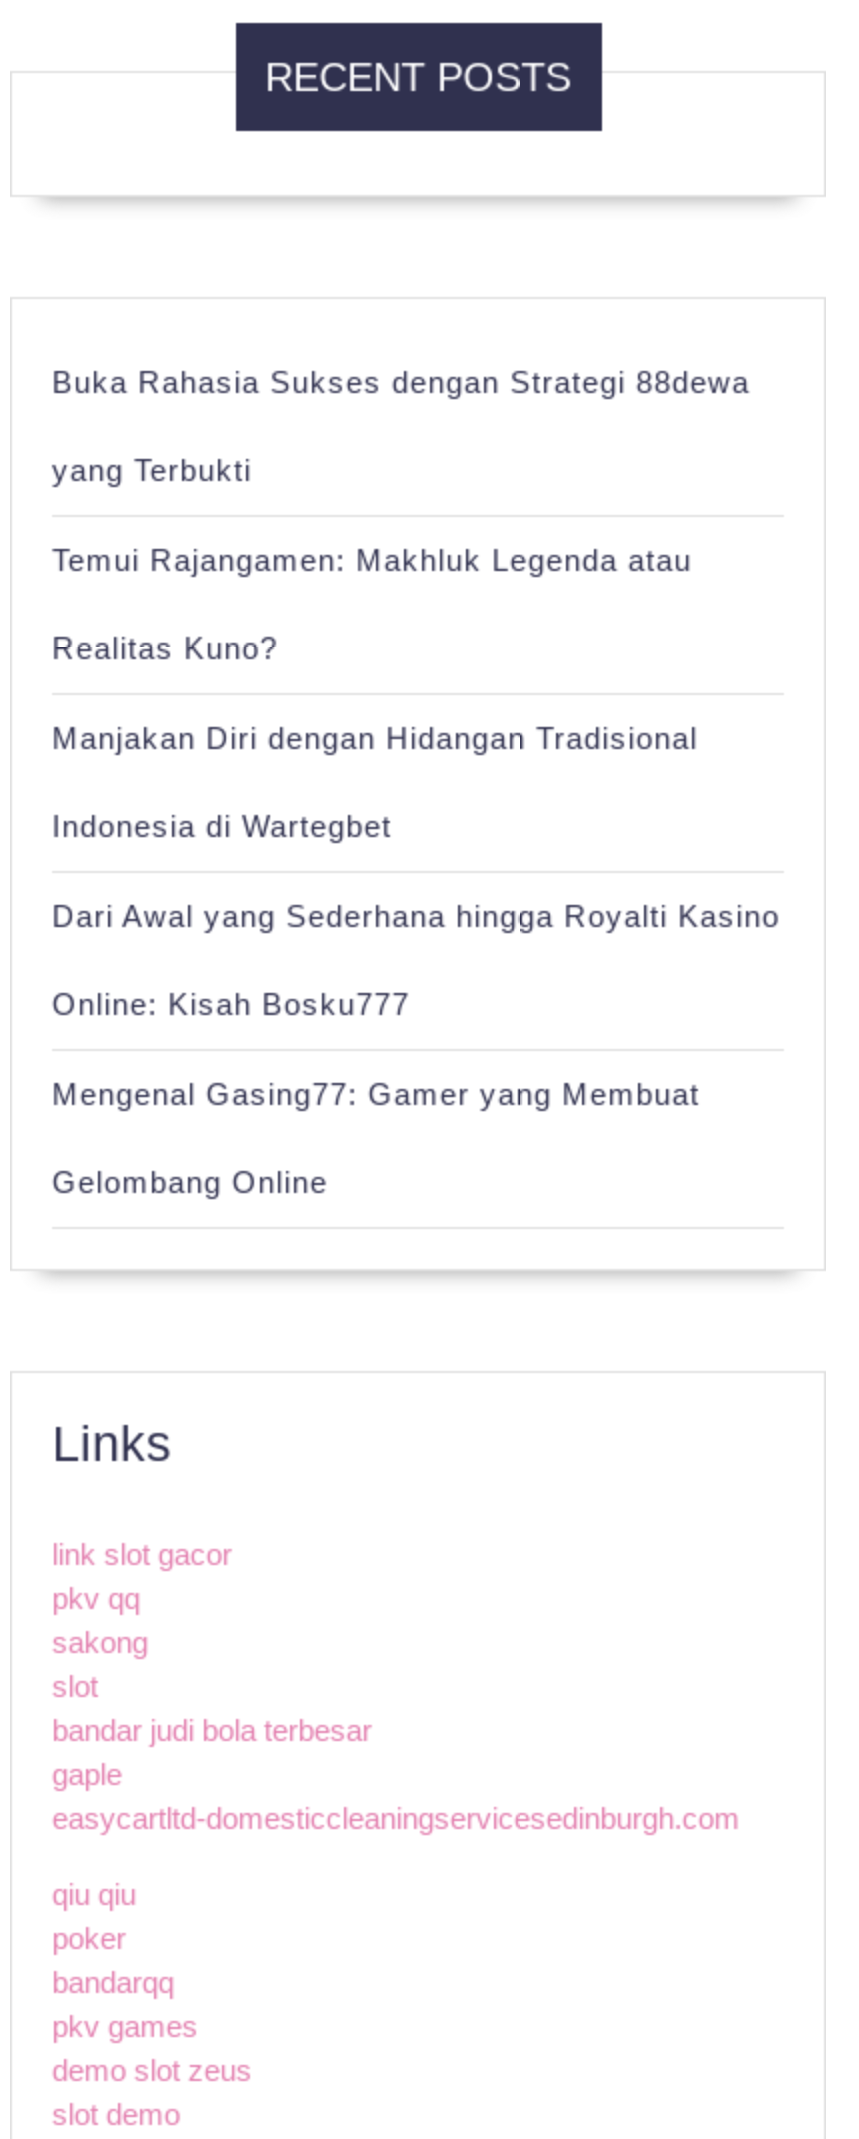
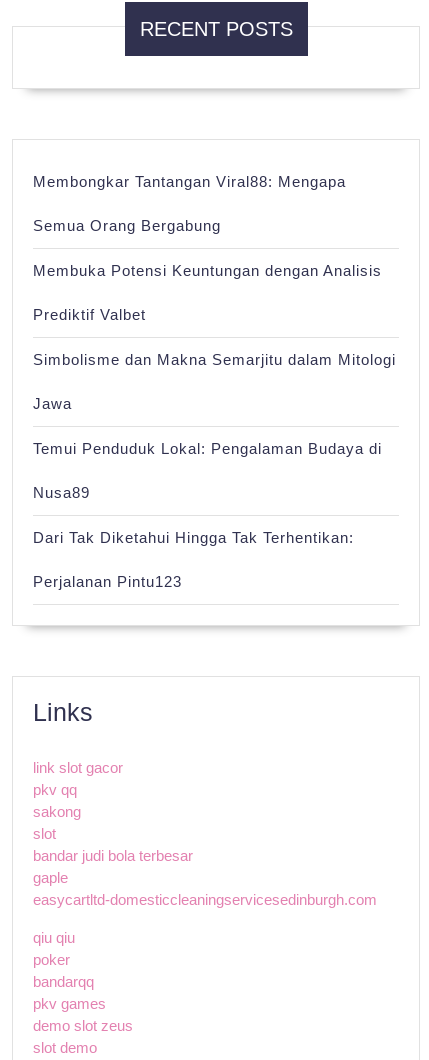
- Buka Rahasia Sukses dengan Strategi 88dewa
+ Membongkar Tantangan Viral88: Mengapa

- yang Terbukti
+ Semua Orang Bergabung

- Temui Rajangamen: Makhluk Legenda atau
+ Membuka Potensi Keuntungan dengan Analisis

- Realitas Kuno?
+ Prediktif Valbet

- Manjakan Diri dengan Hidangan Tradisional
+ Simbolisme dan Makna Semarjitu dalam Mitologi

- Indonesia di Wartegbet
+ Jawa

- Dari Awal yang Sederhana hingga Royalti Kasino
+ Temui Penduduk Lokal: Pengalaman Budaya di

- Online: Kisah Bosku777
+ Nusa89

- Mengenal Gasing77: Gamer yang Membuat
+ Dari Tak Diketahui Hingga Tak Terhentikan:

- Gelombang Online
+ Perjalanan Pintu123
